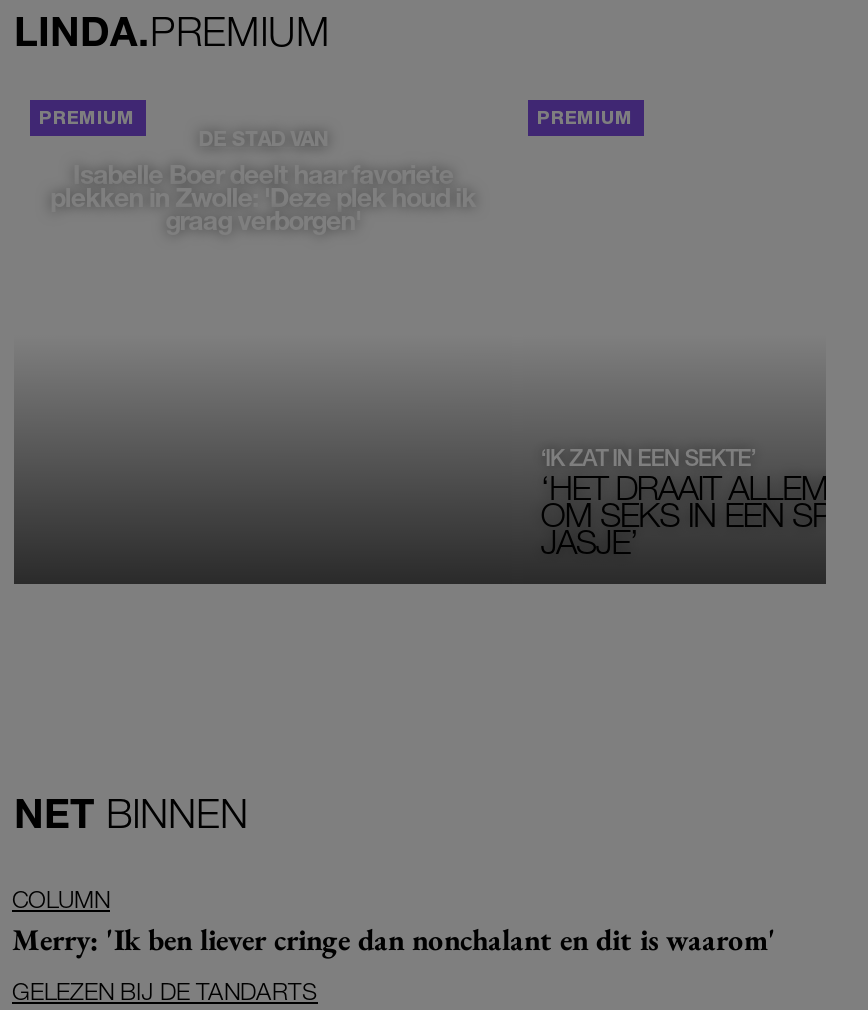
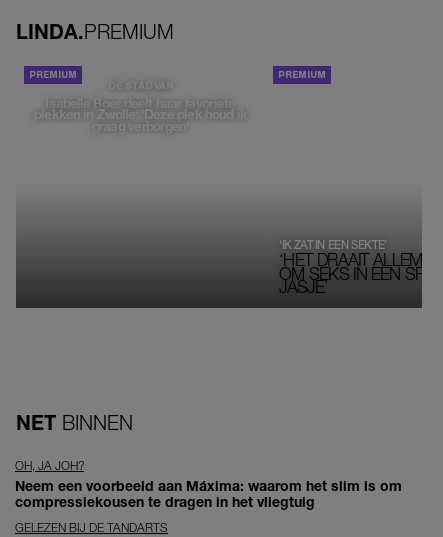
- COLUMN
- Merry: 'Ik ben liever cringe dan nonchalant en dit is waarom'
+ OH, JA JOH?
+ Neem een voorbeeld aan Máxima: waarom het slim is om
+ compressiekousen te dragen in het vliegtuig
